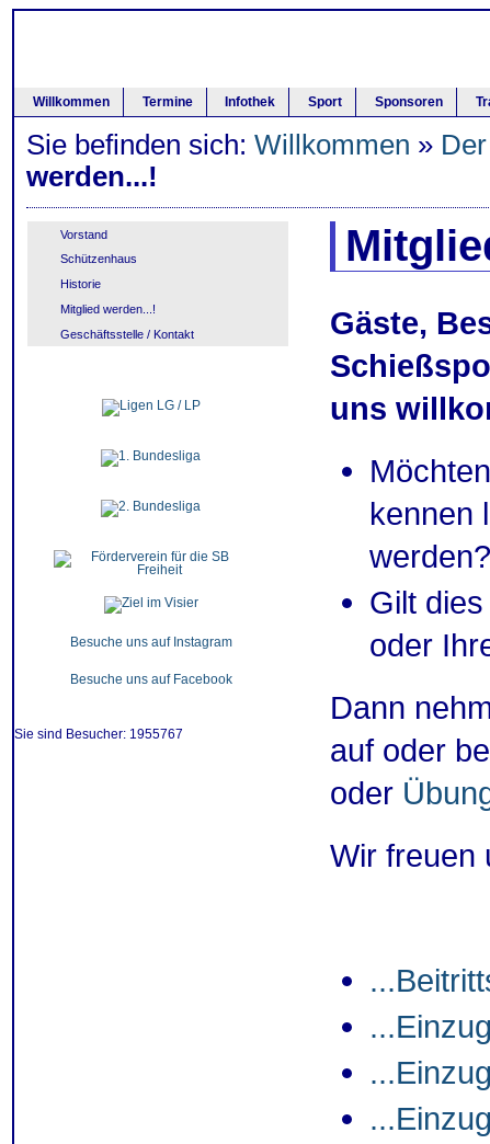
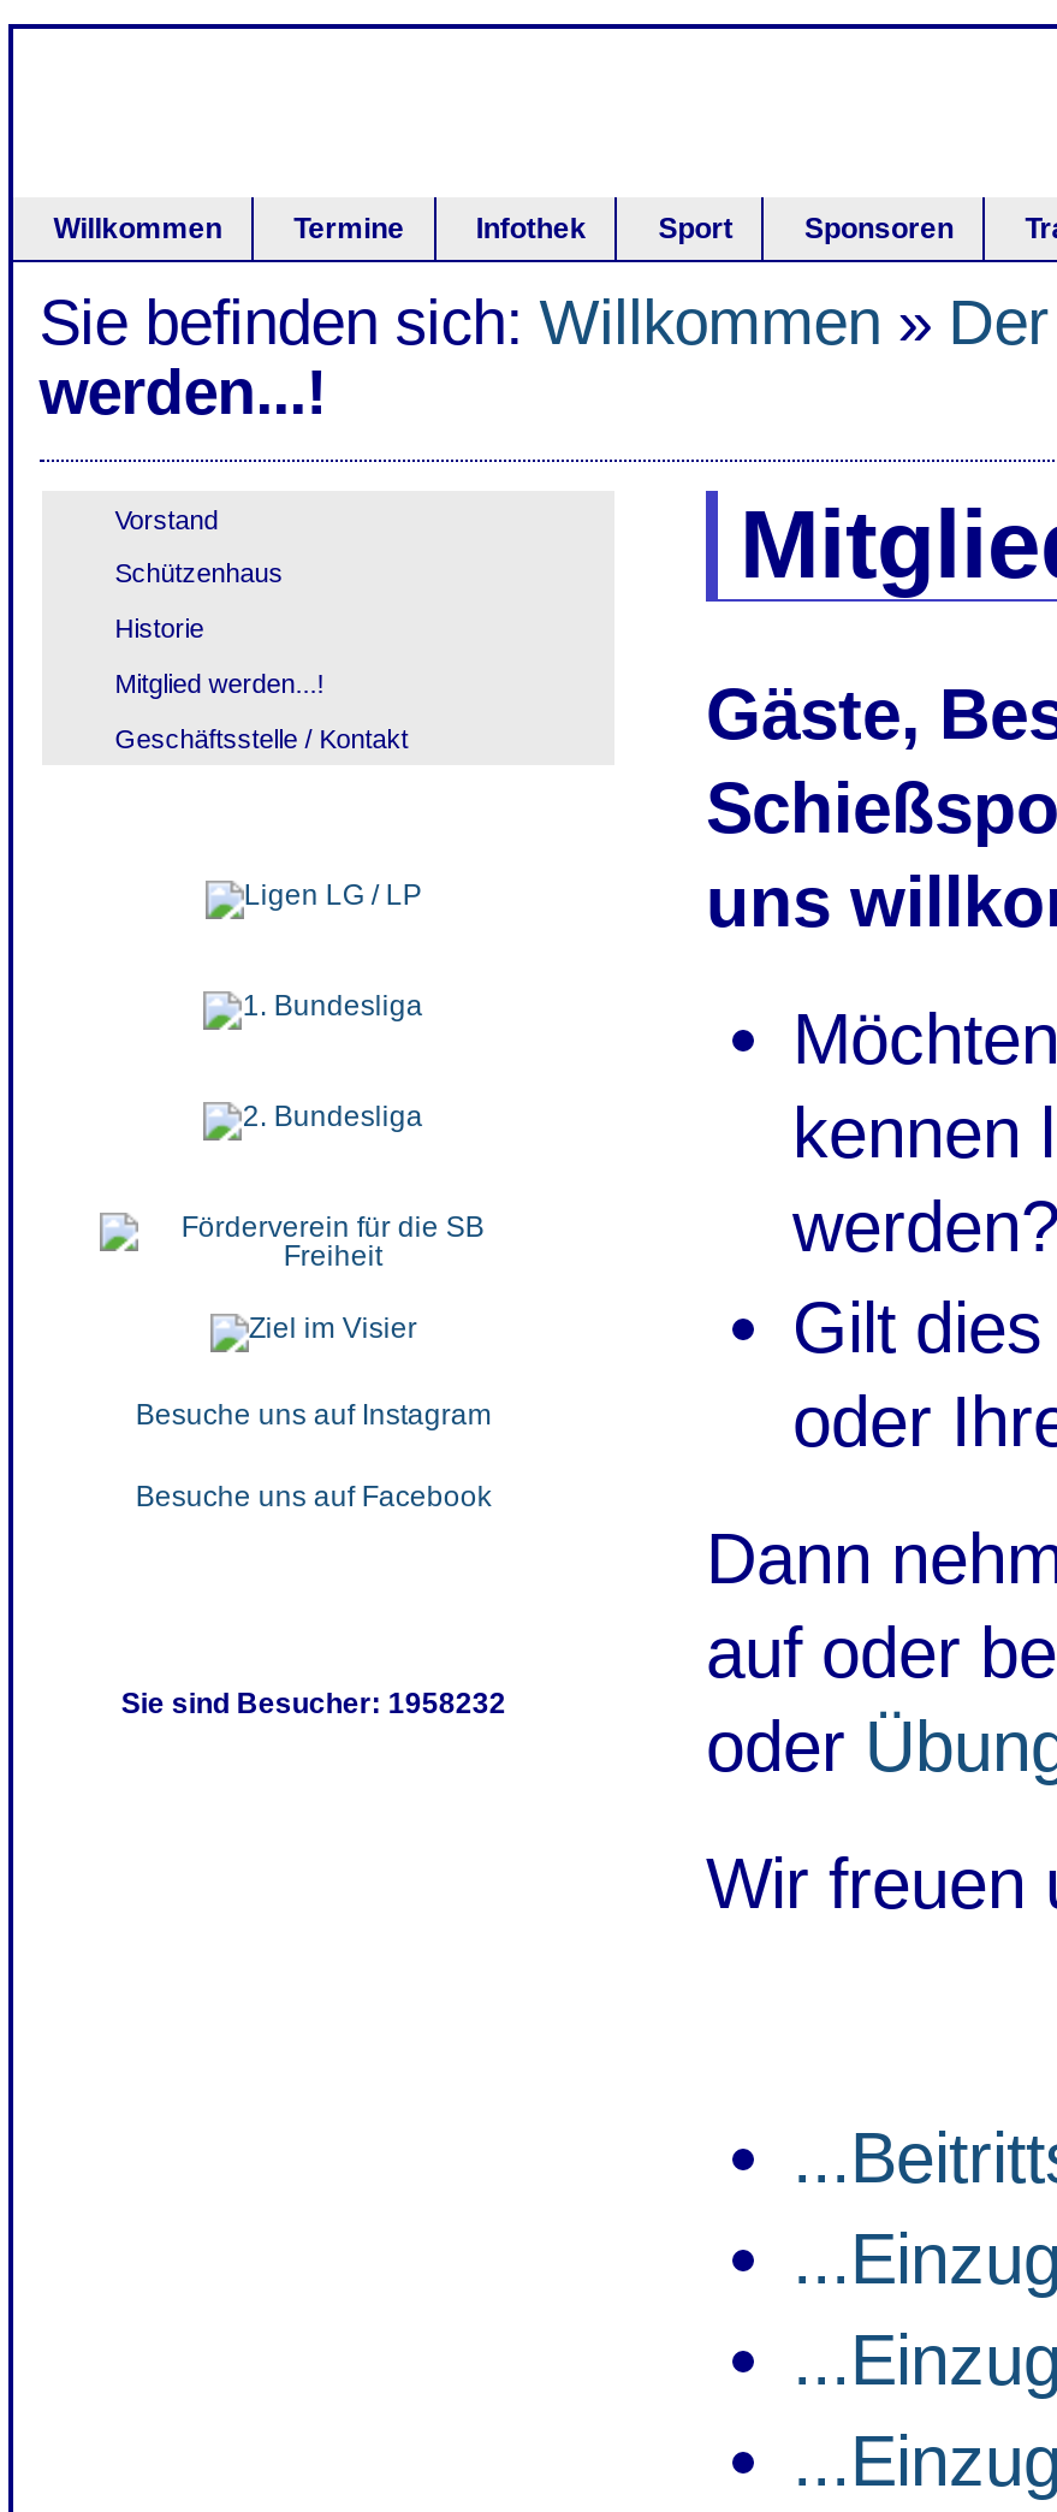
- Sie sind Besucher: 1955767
+ Sie sind Besucher: 1958232
